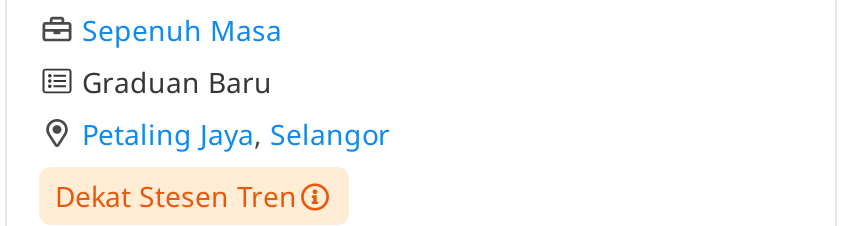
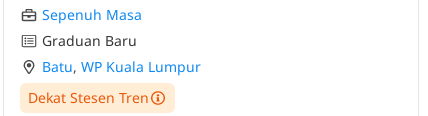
- Petaling Jaya, Selangor
+ Batu, WP Kuala Lumpur
